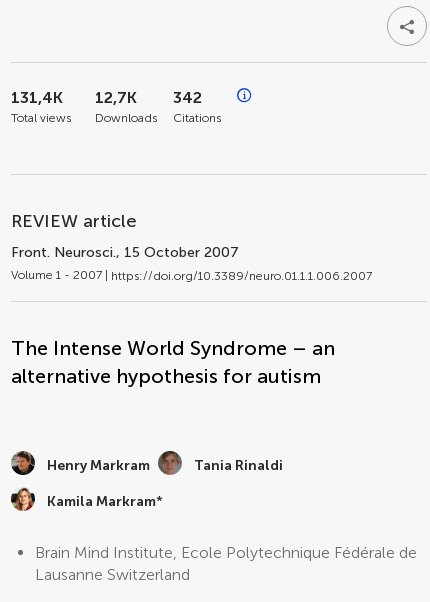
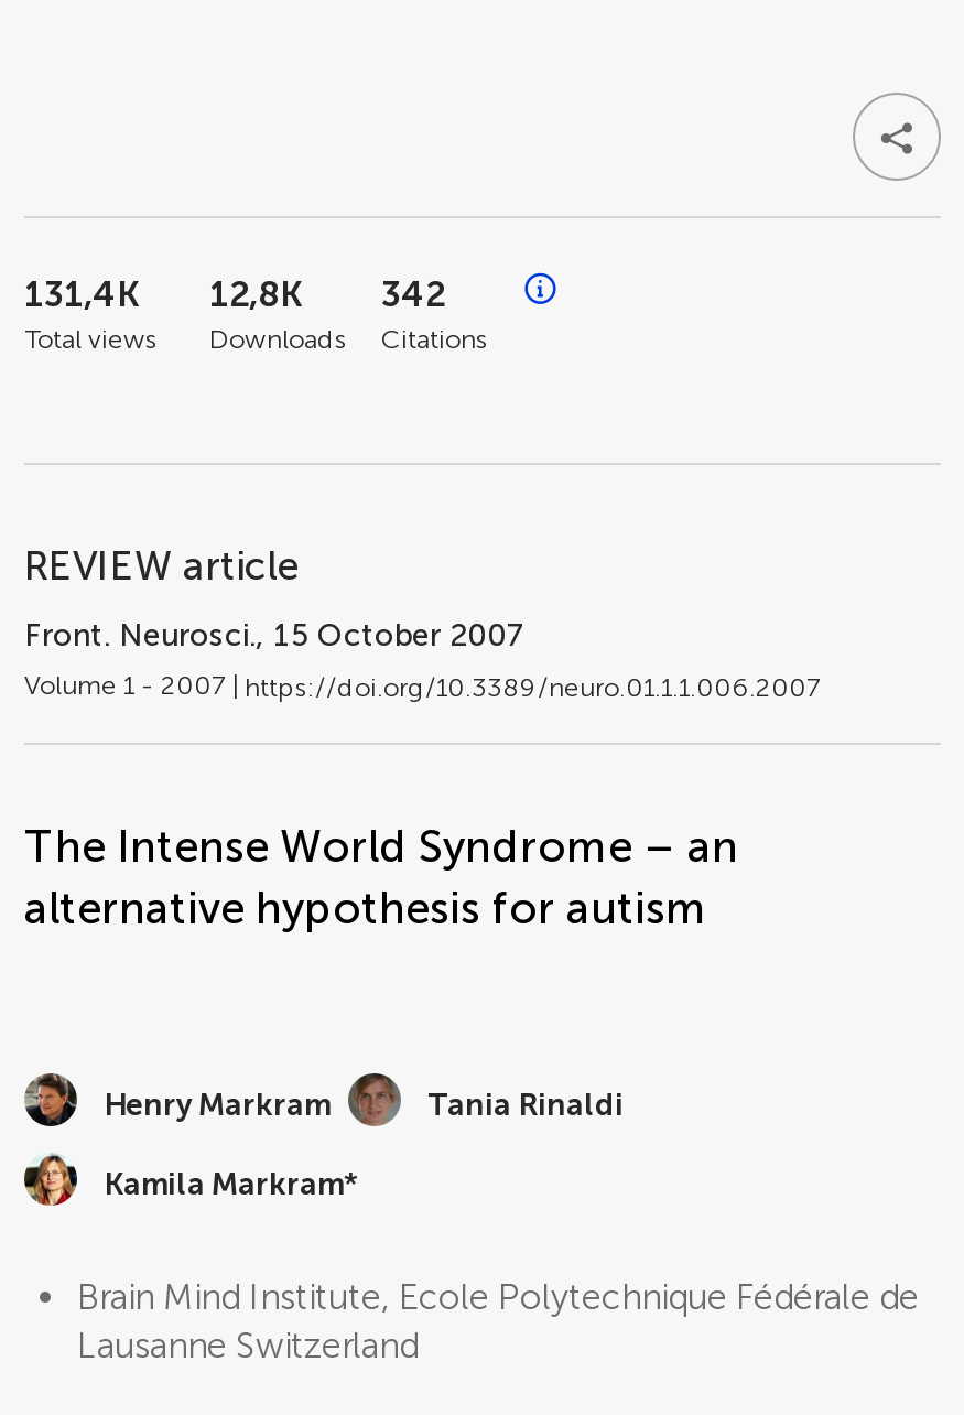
- 131,4K 12,7K 342
+ 131,4K 12,8K 342
